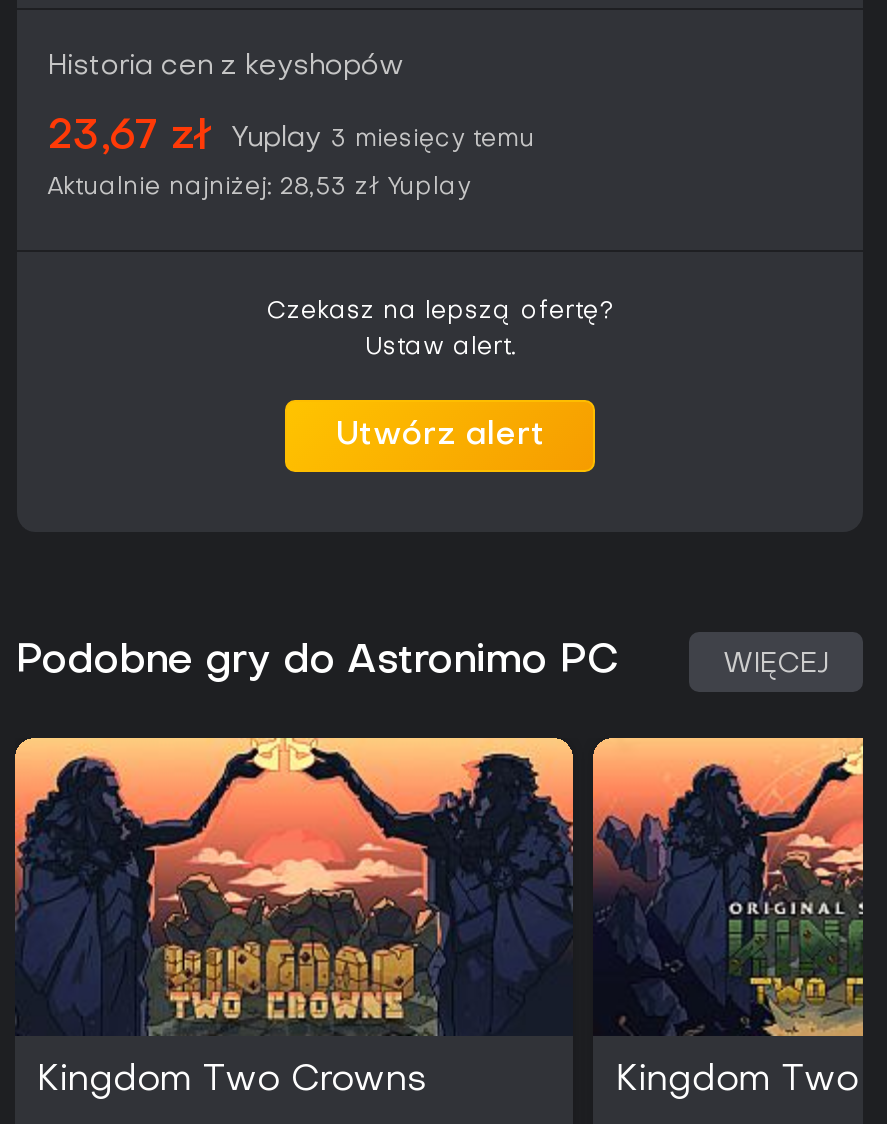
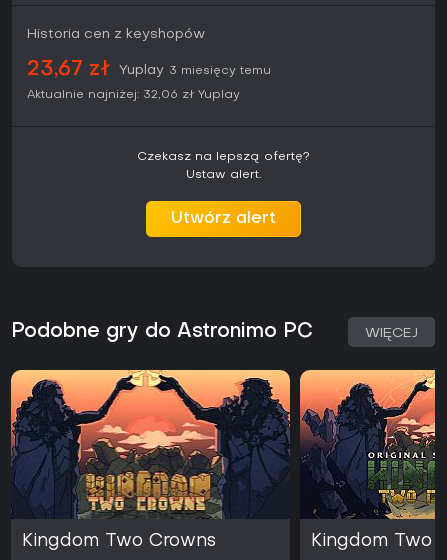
- Aktualnie najniżej: 28,53 zł Yuplay
+ Aktualnie najniżej: 32,06 zł Yuplay
